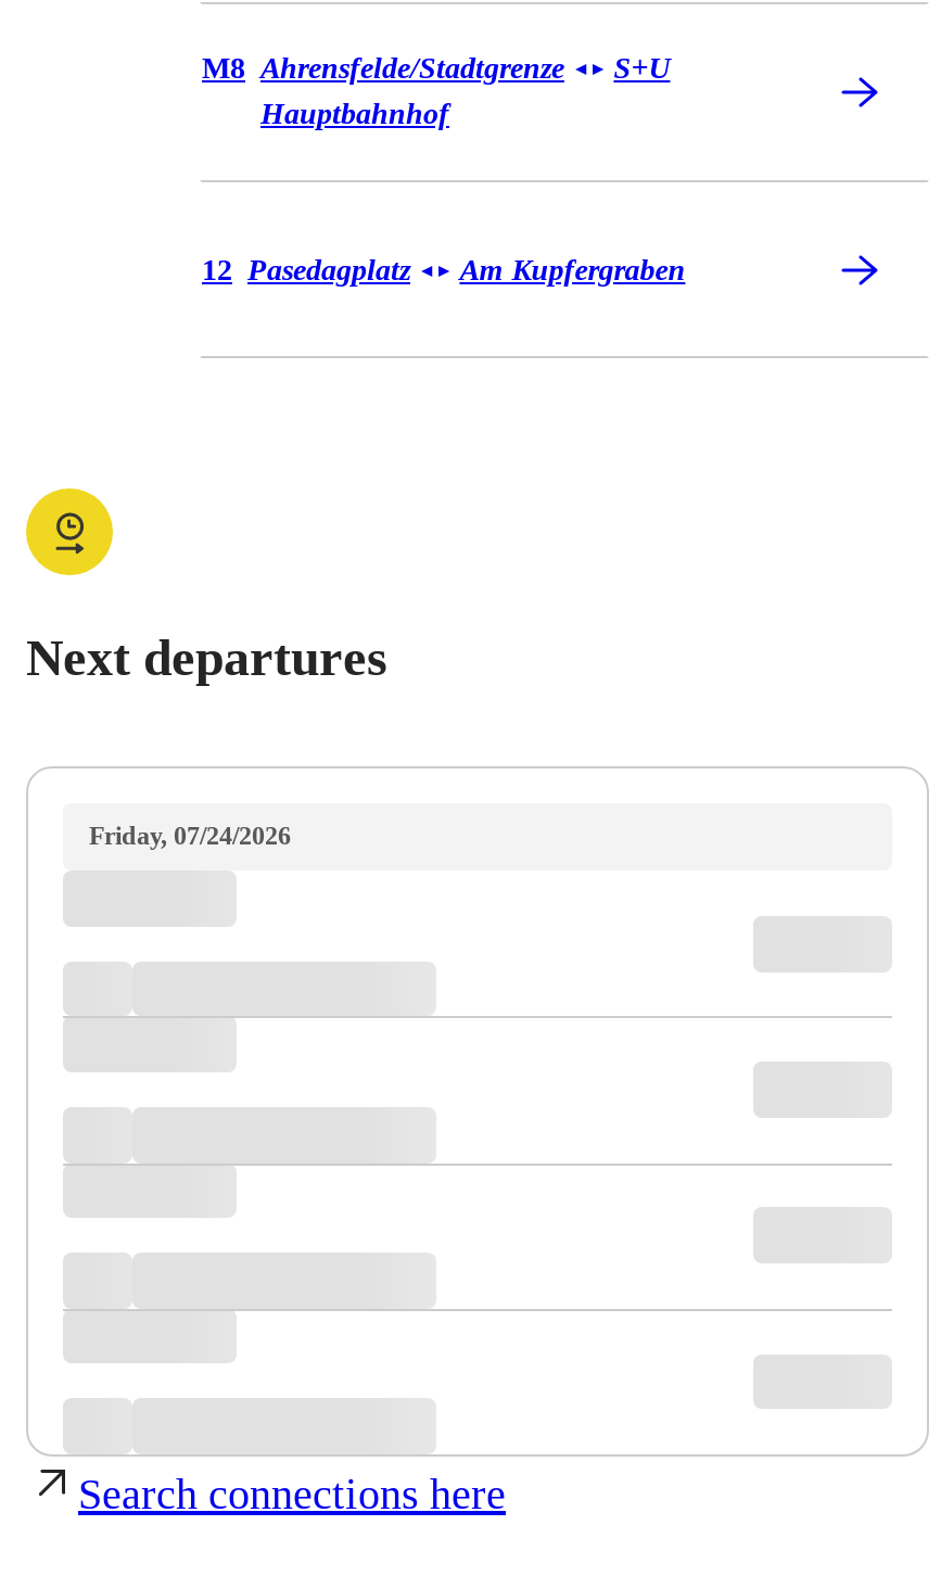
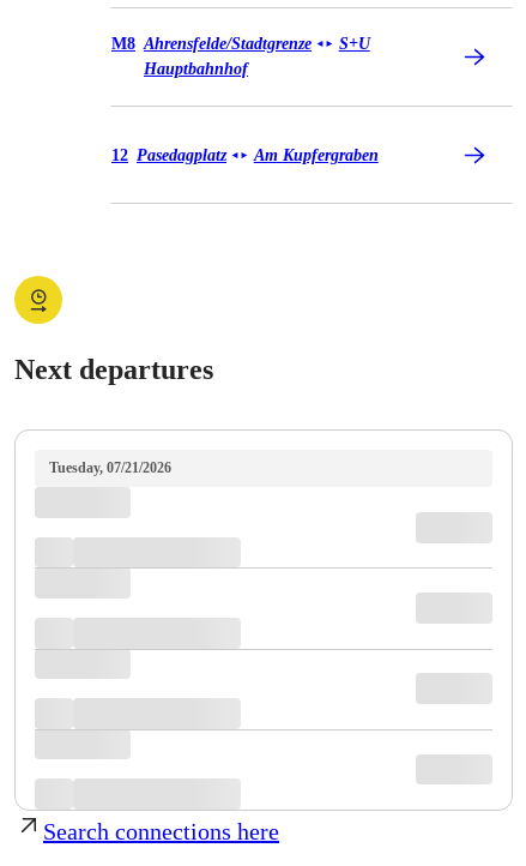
- Friday, 07/24/2026
+ Tuesday, 07/21/2026
